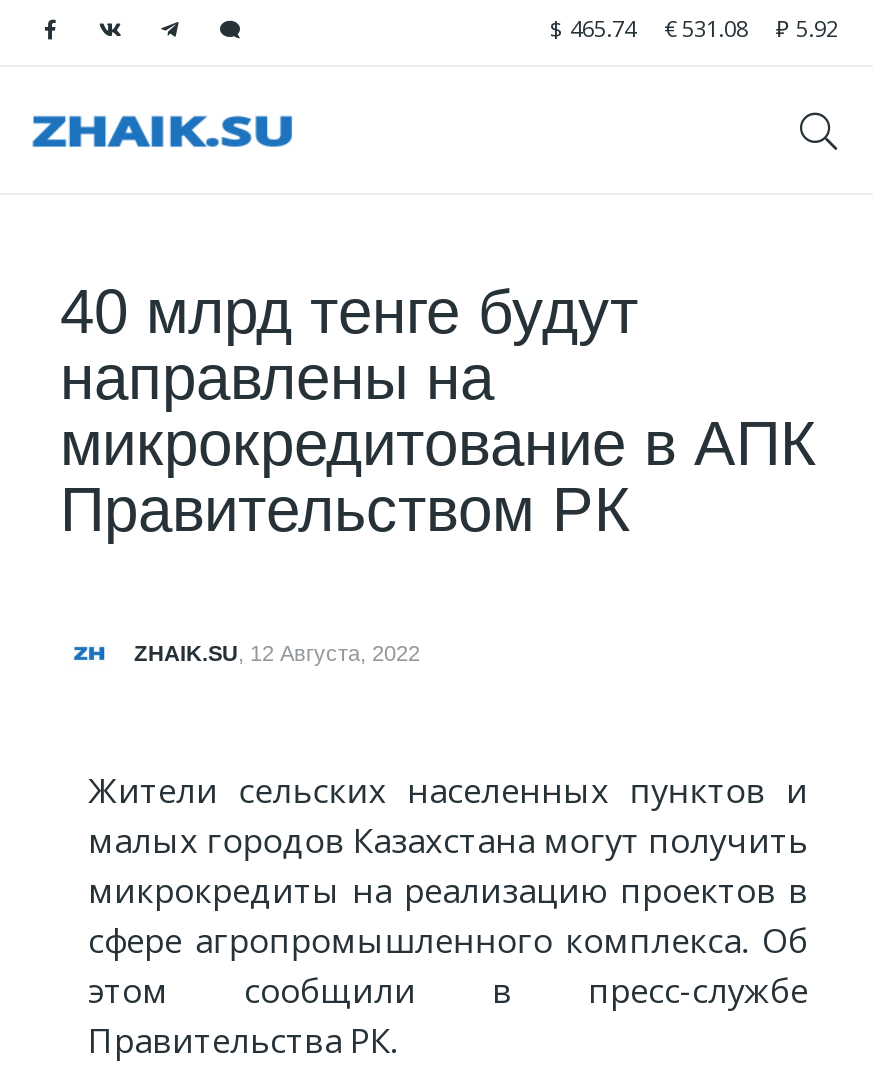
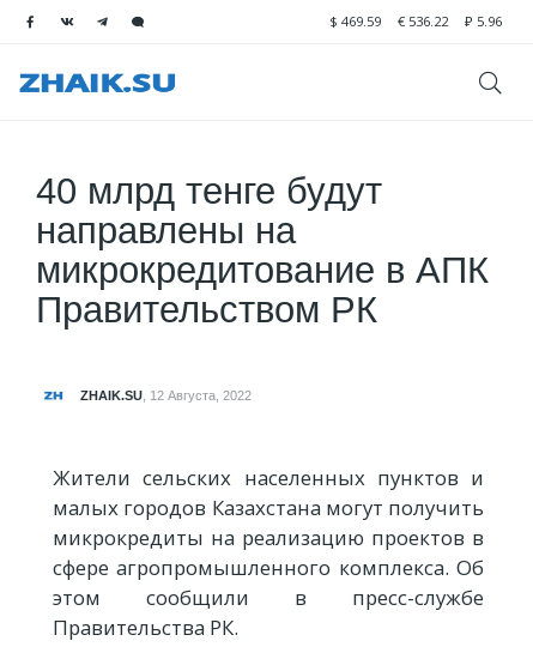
- $465.74
+ $469.59

- €531.08
+ €536.22

- ₽ 5.92
+ ₽ 5.96
